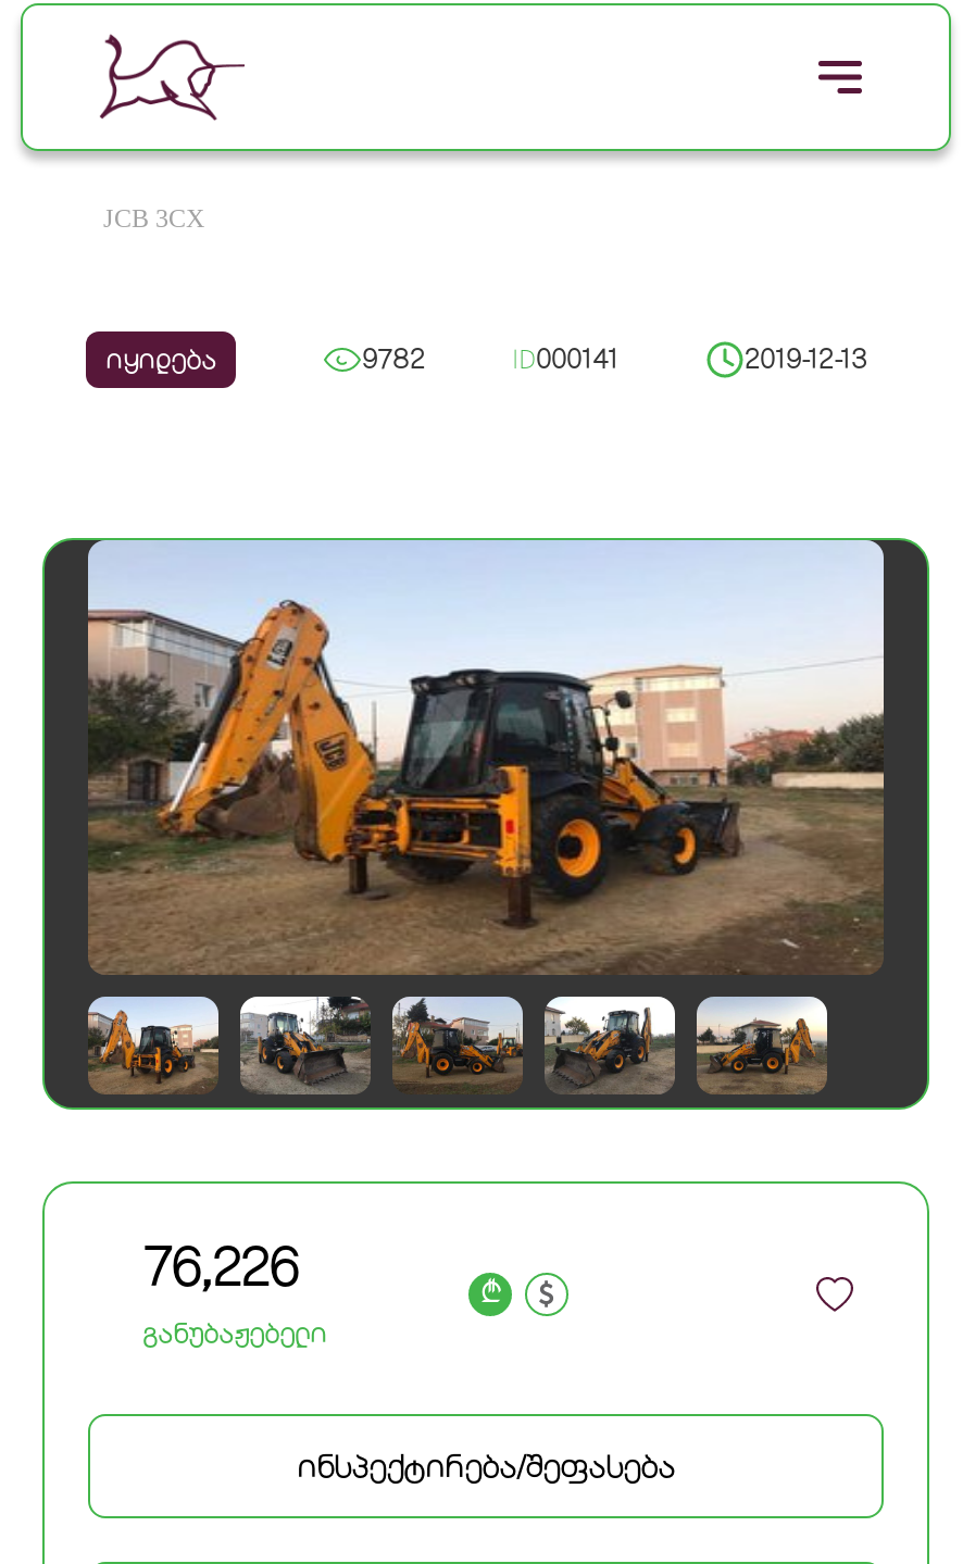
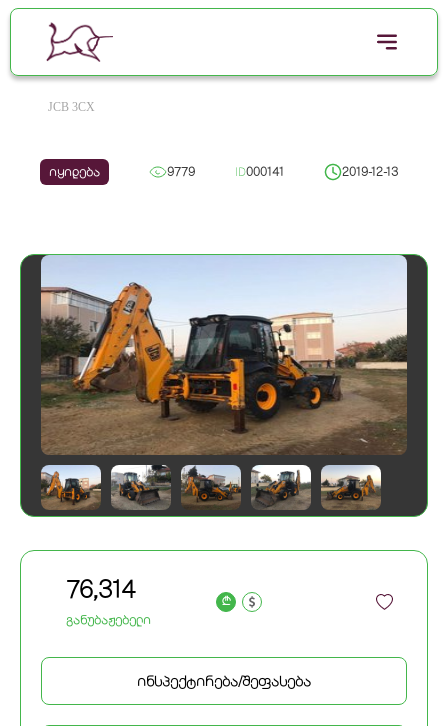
- 9782
+ 9779

- 76,226
+ 76,314
